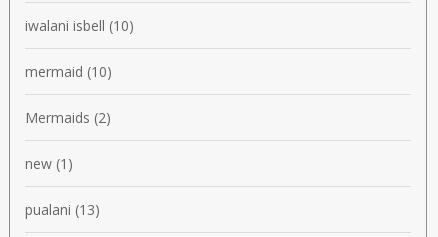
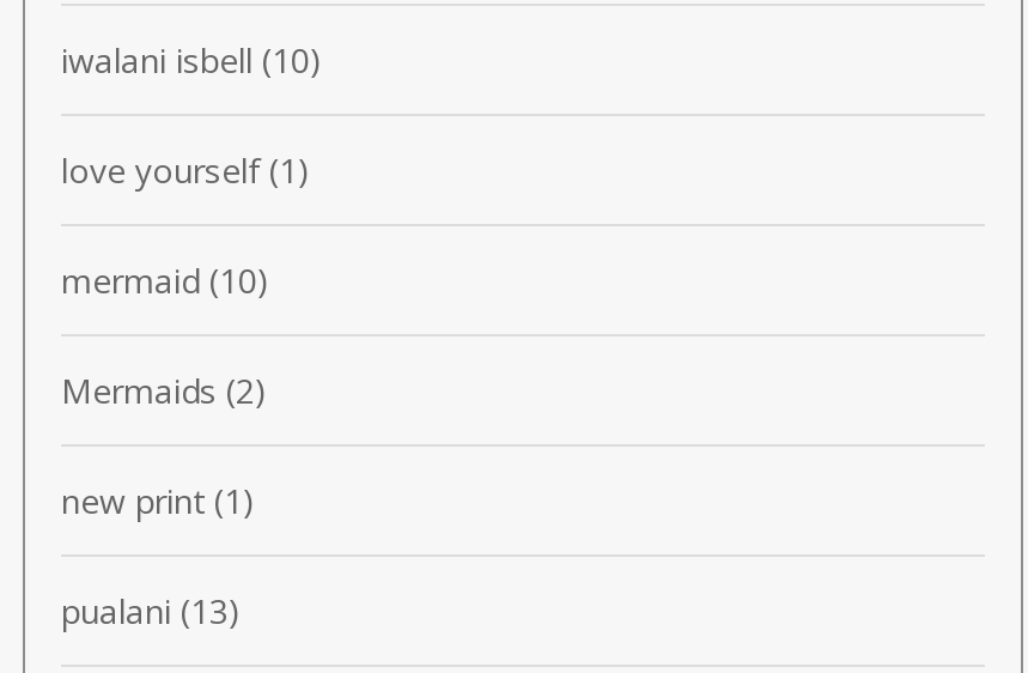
+ love yourself (1)

- new (1)
+ new print (1)
